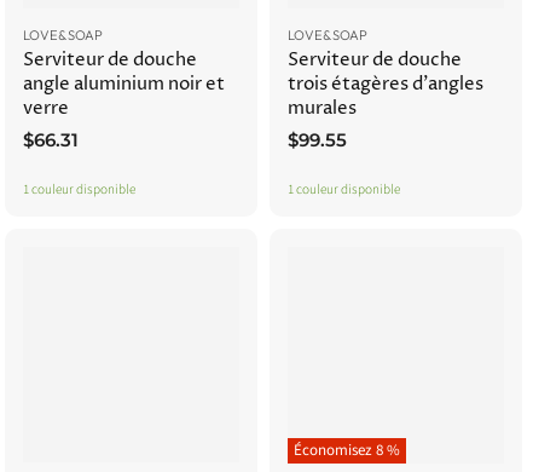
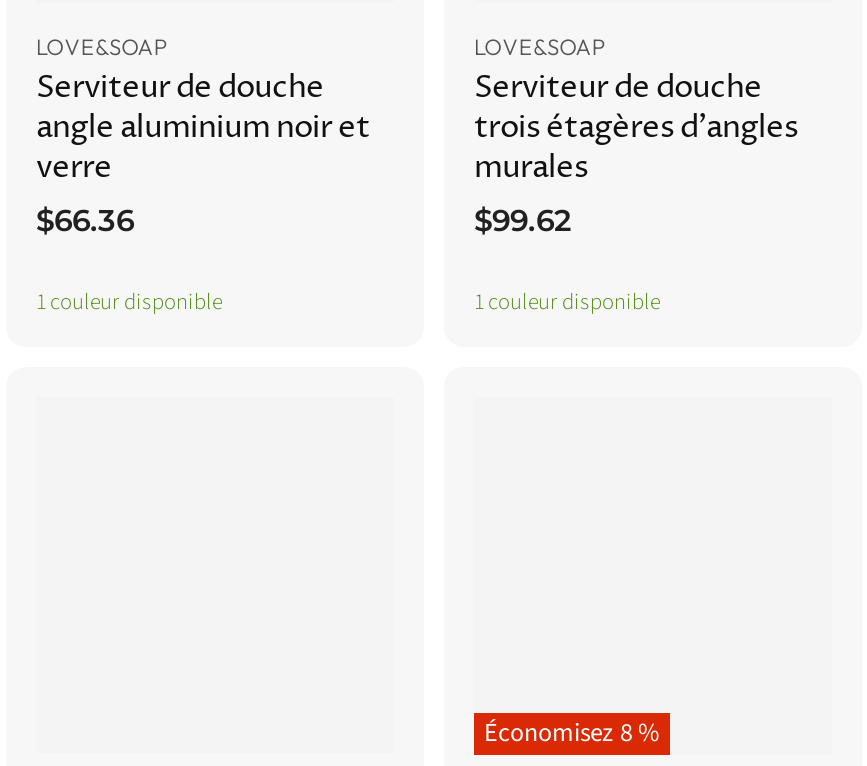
- $66.31
+ $66.36

- $99.55
+ $99.62
